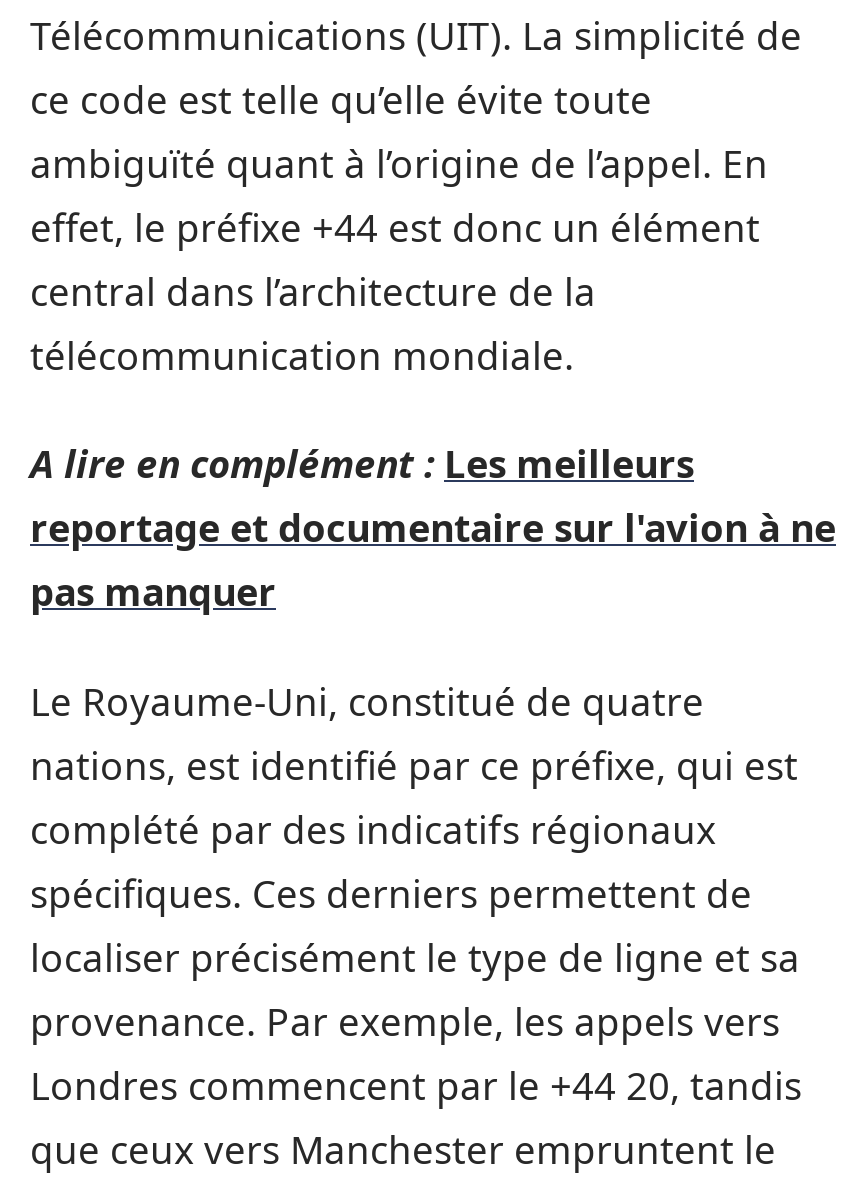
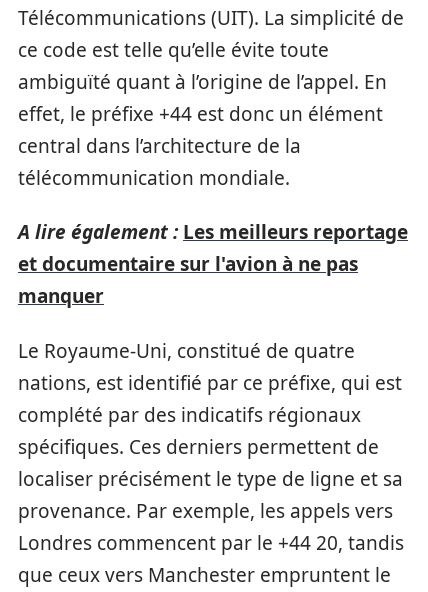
- A lire en complément : Les meilleurs
- reportage et documentaire sur l'avion à ne
- pas manquer
+ A lire également : Les meilleurs reportage
+ et documentaire sur l'avion à ne pas
+ manquer
